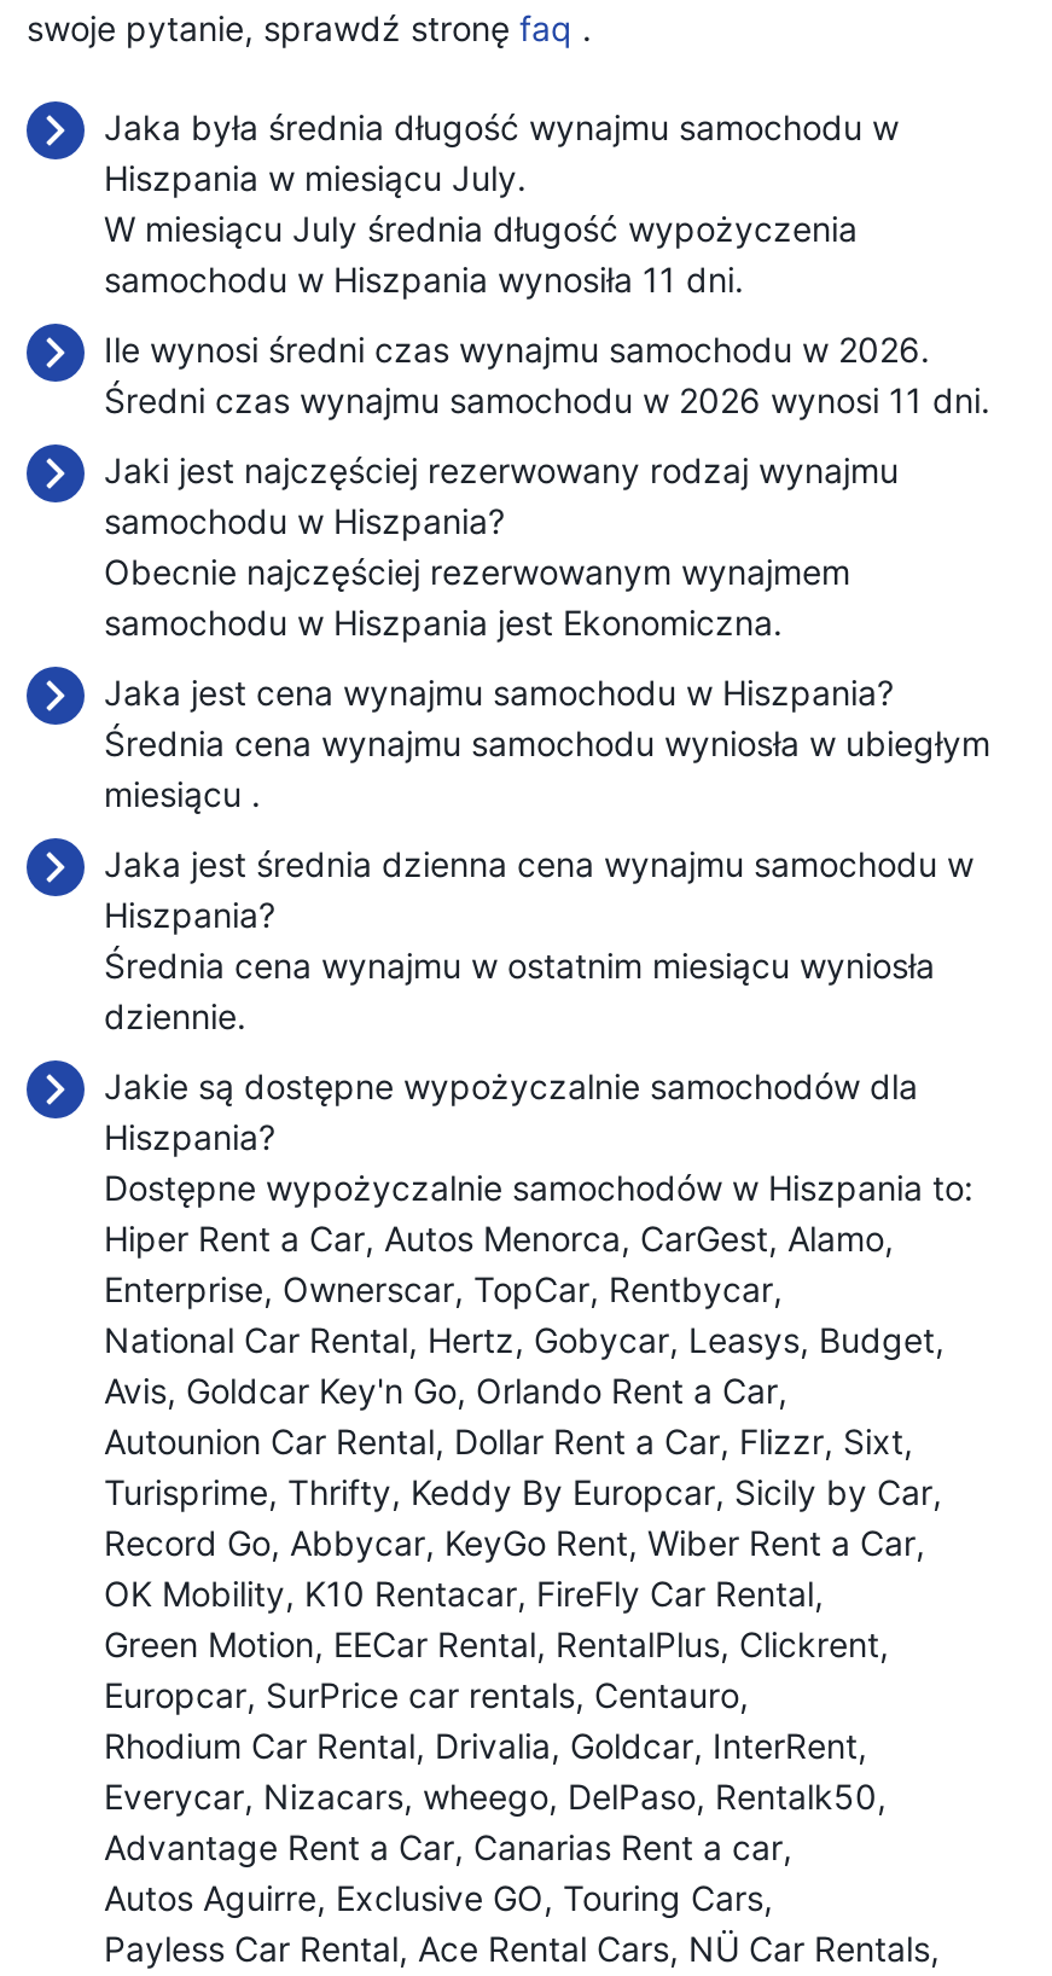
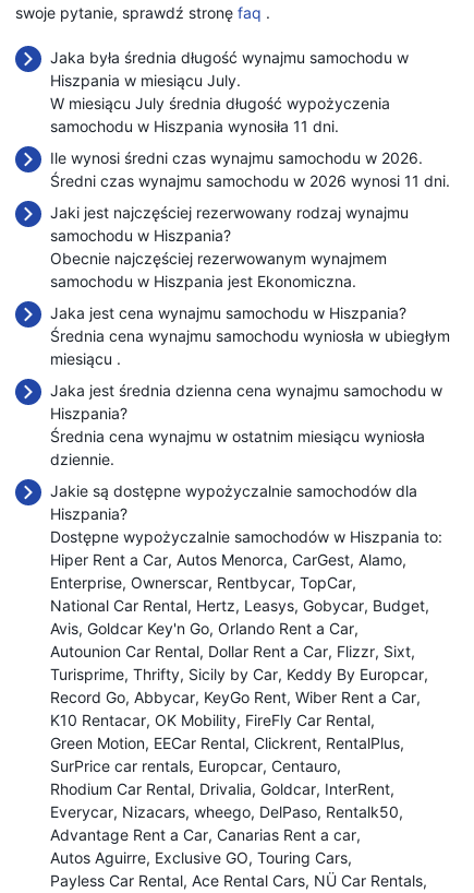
- Enterprise Ownerscar TopCar Rentbycar
+ Enterprise Ownerscar Rentbycar TopCar

- National Car Rental Hertz Gobycar Leasys Budget
+ National Car Rental Hertz Leasys Gobycar Budget

- Turisprime Thrifty Keddy By Europcar Sicily by Car
+ Turisprime Thrifty Sicily by Car Keddy By Europcar

- OK Mobility K10 Rentacar FireFly Car Rental
+ K10 Rentacar OK Mobility FireFly Car Rental

- Green Motion EECar Rental RentalPlus Clickrent
+ Green Motion EECar Rental Clickrent RentalPlus

- Europcar SurPrice car rentals Centauro
+ SurPrice car rentals Europcar Centauro
